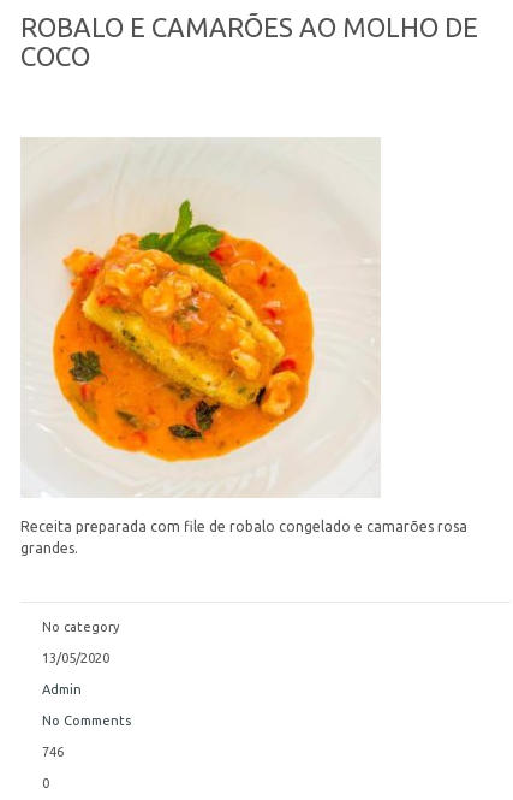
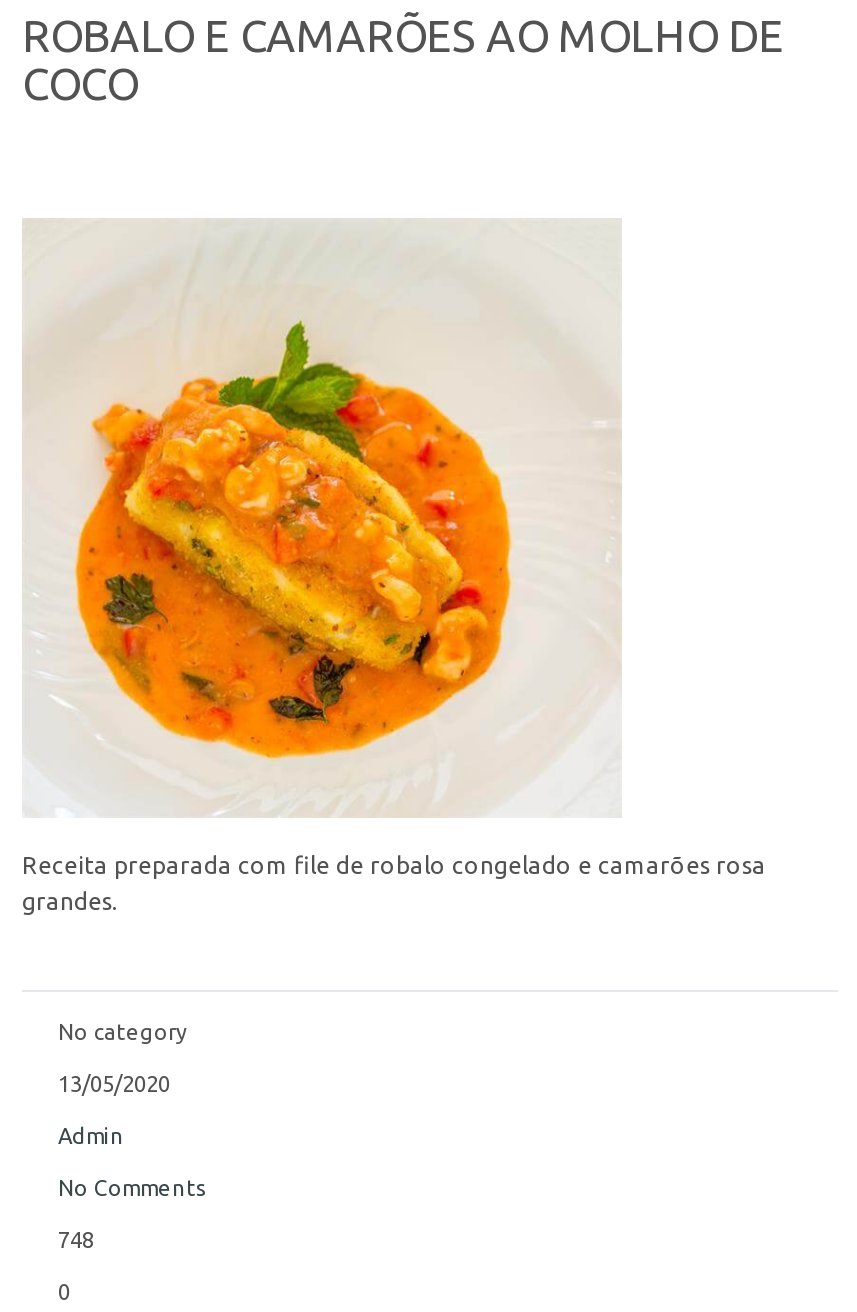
- 746
+ 748
